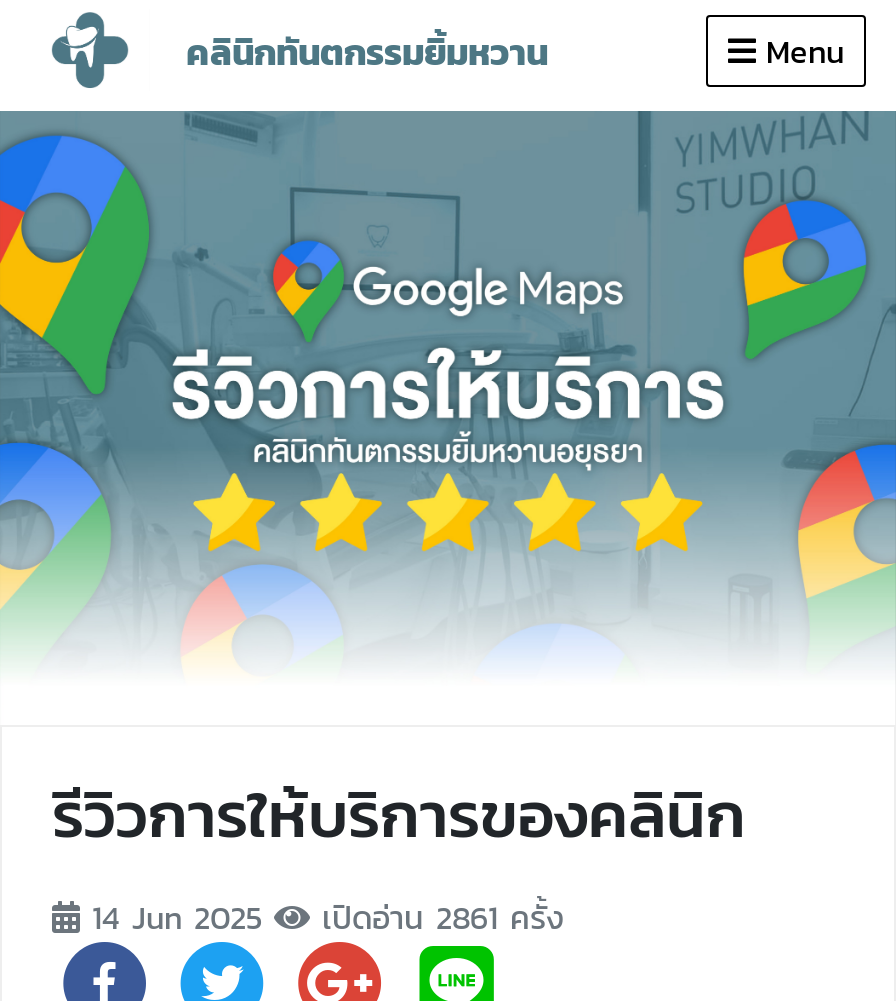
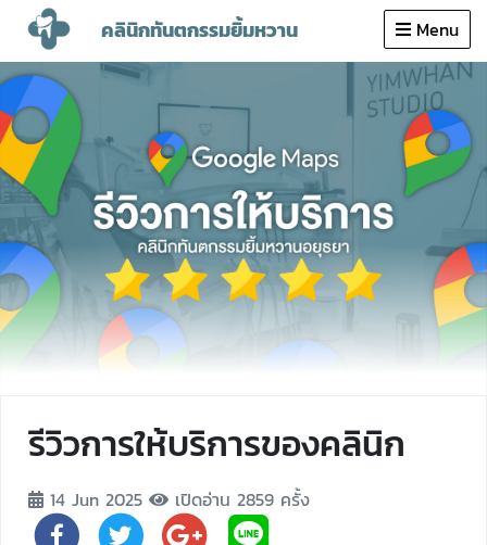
- เปิดอ่าน 2861 ครั้ง
+ เปิดอ่าน 2859 ครั้ง
